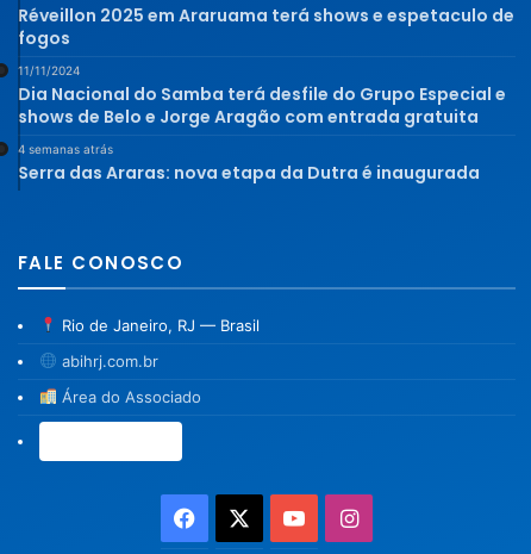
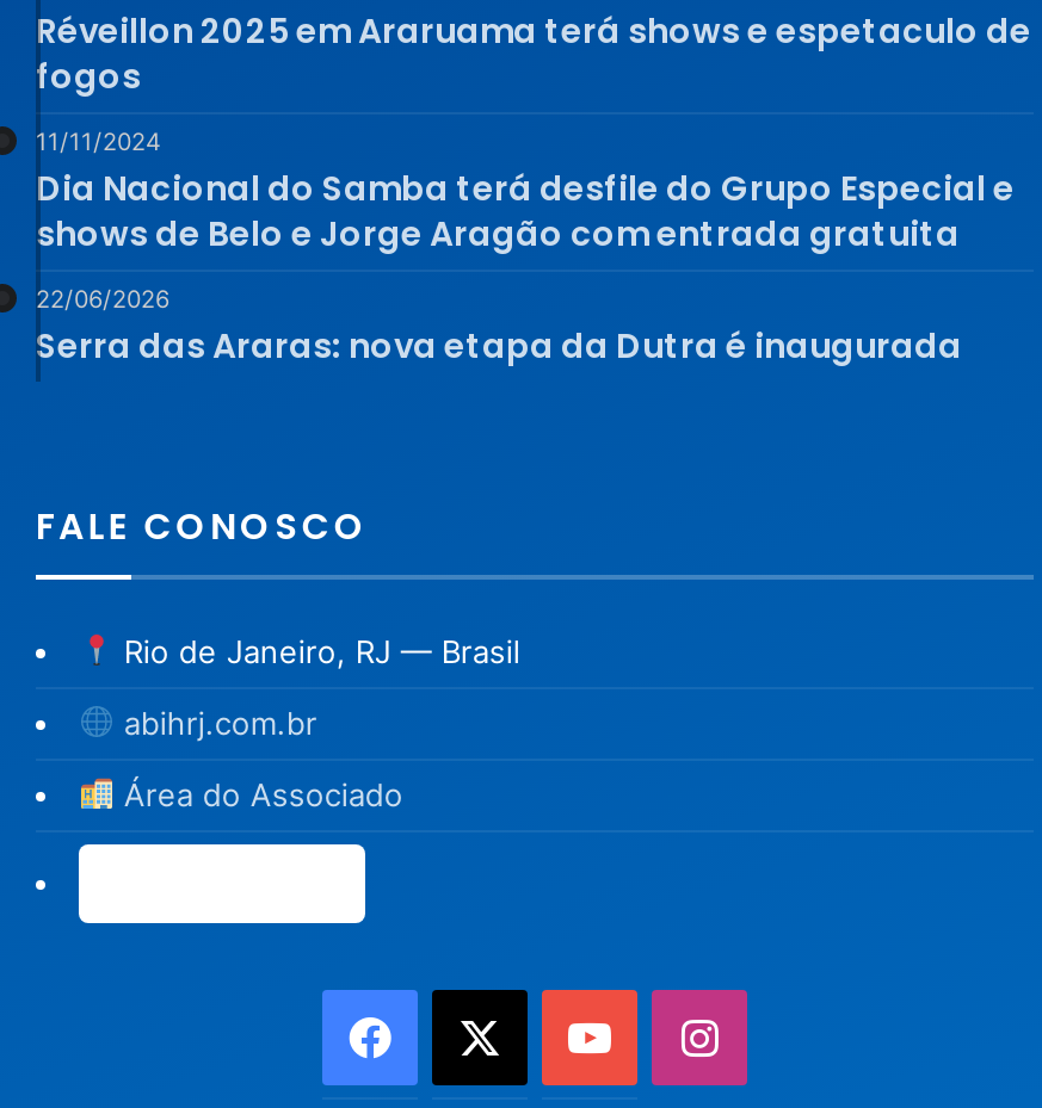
- 4 semanas atrás
+ 22/06/2026
